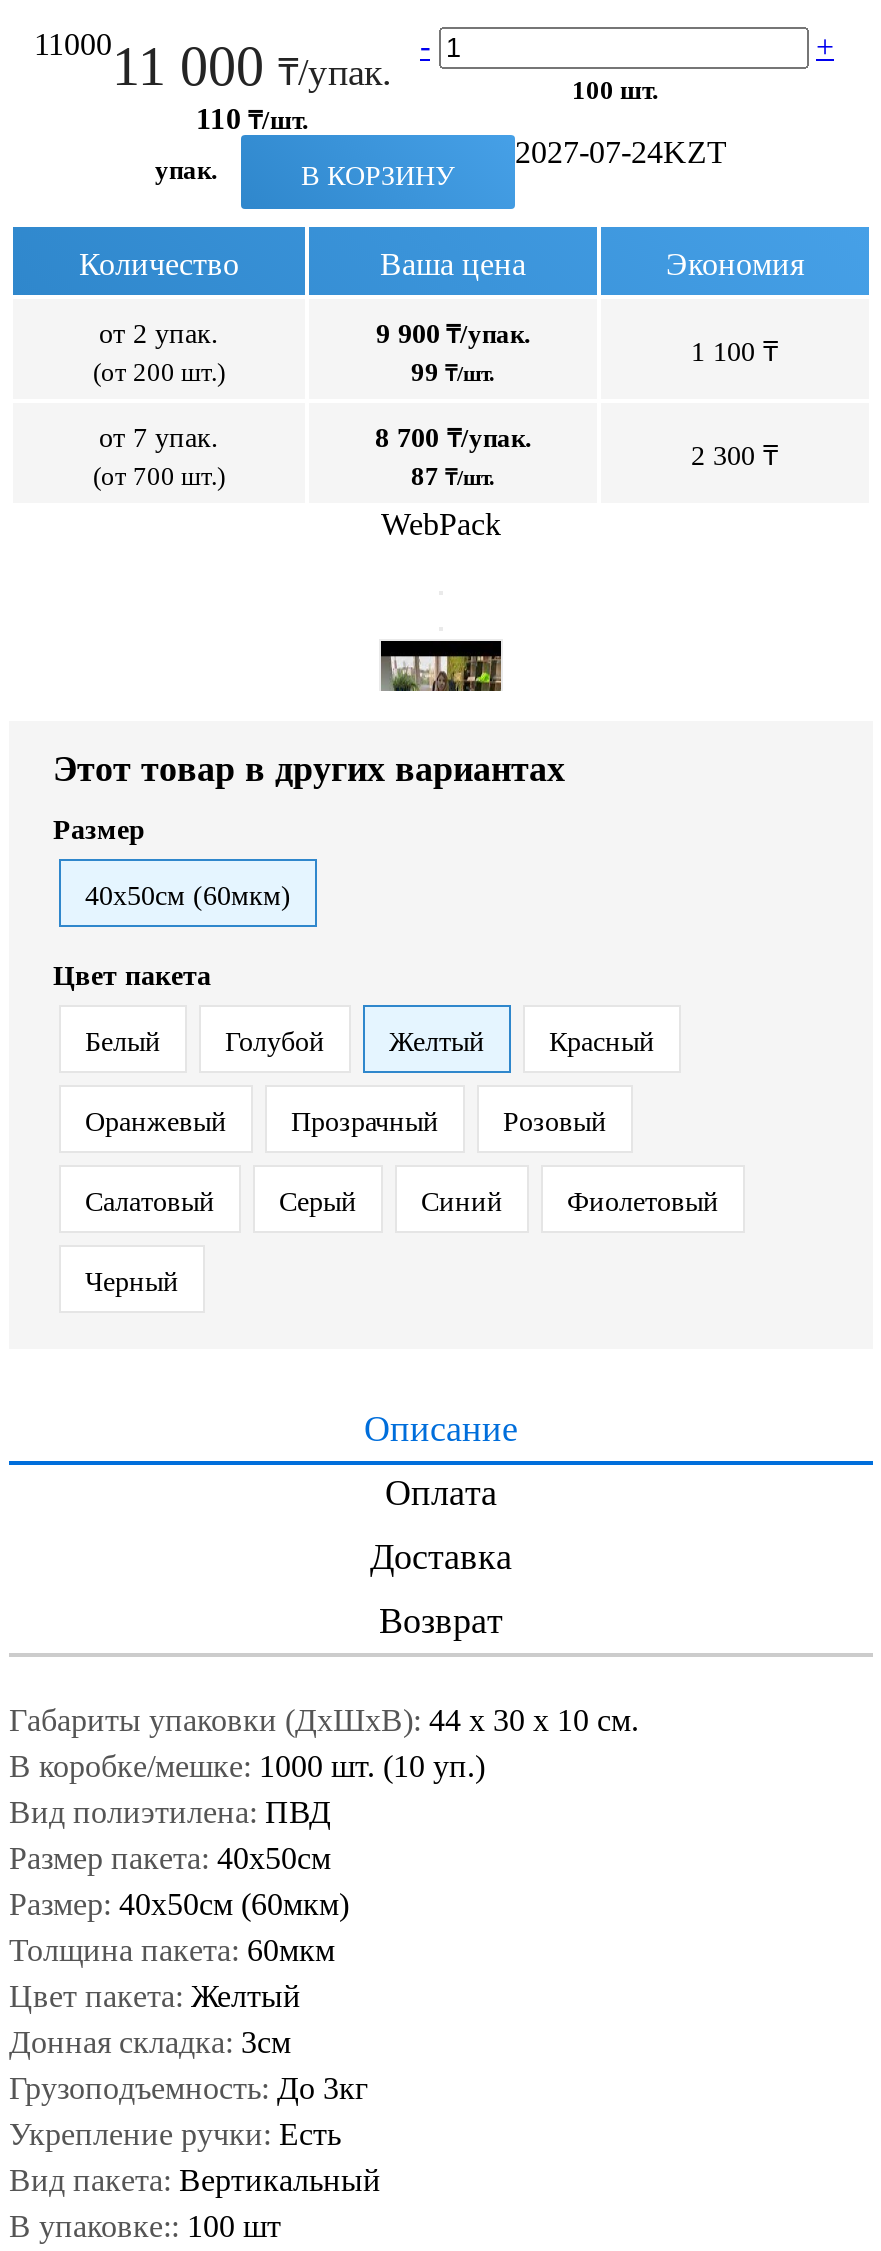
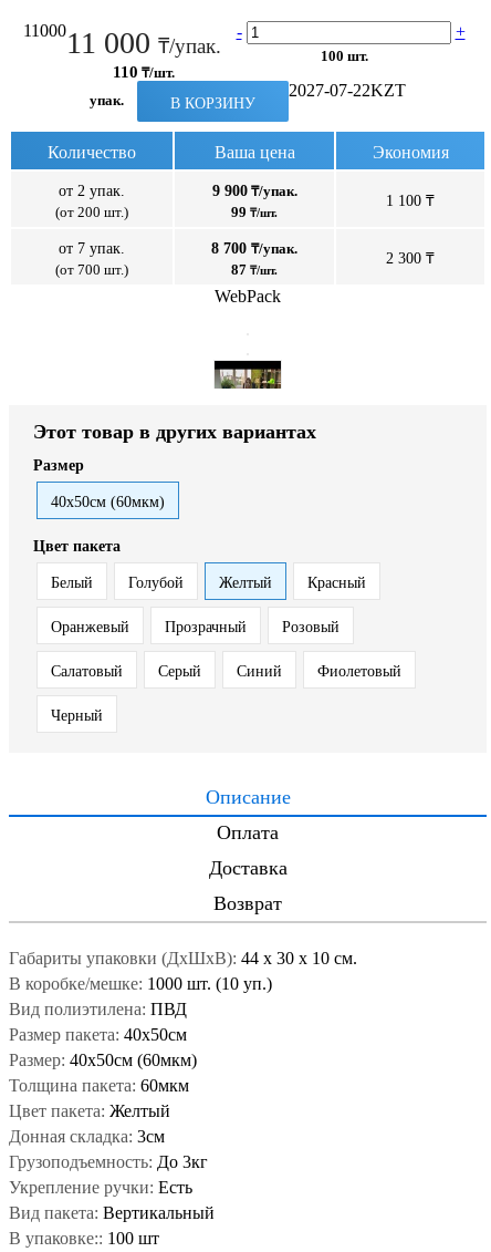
- 2027-07-24KZT
+ 2027-07-22KZT
